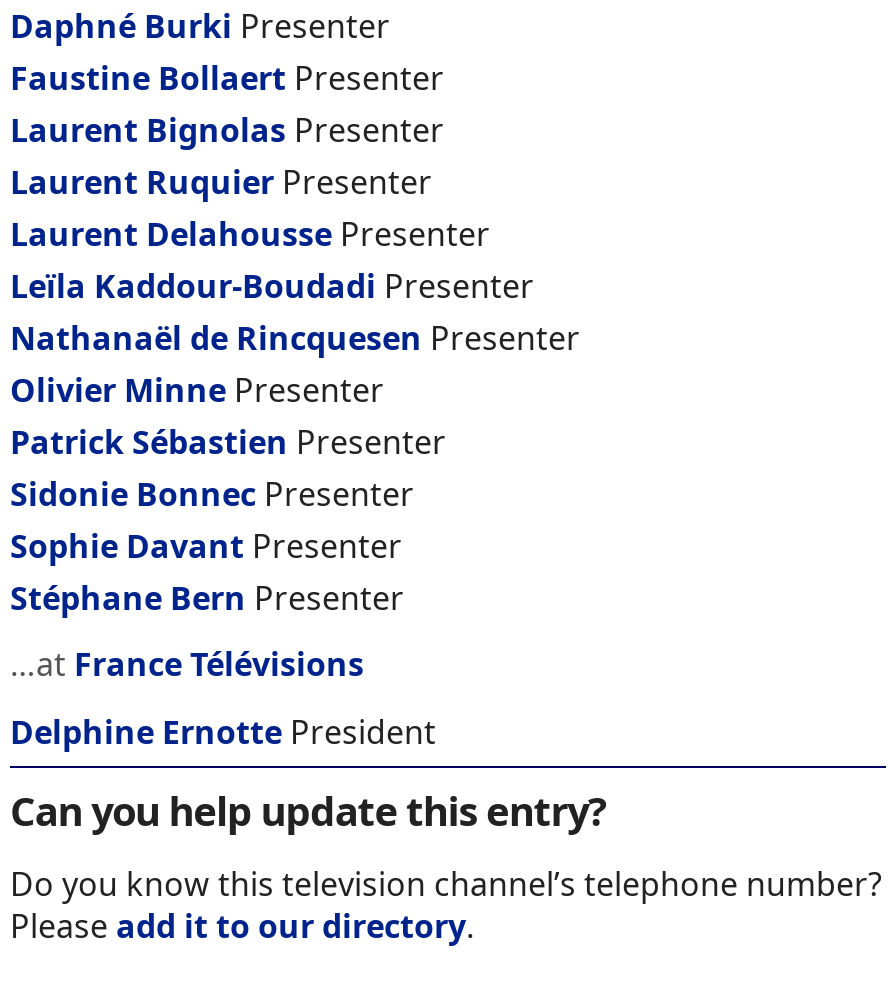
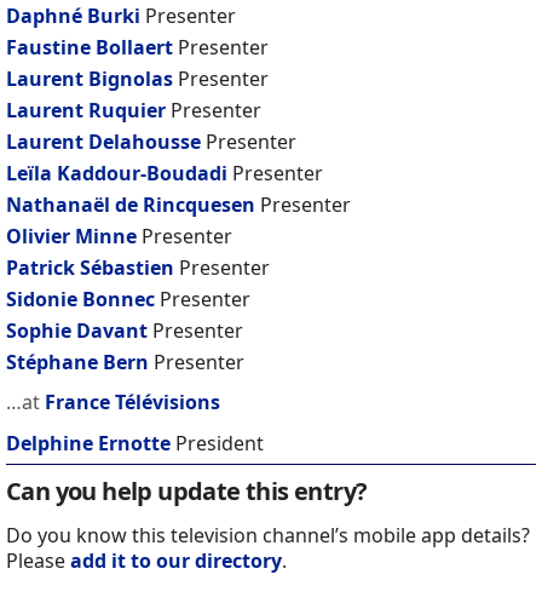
- Do you know this television channel’s telephone number?
+ Do you know this television channel’s mobile app details?
